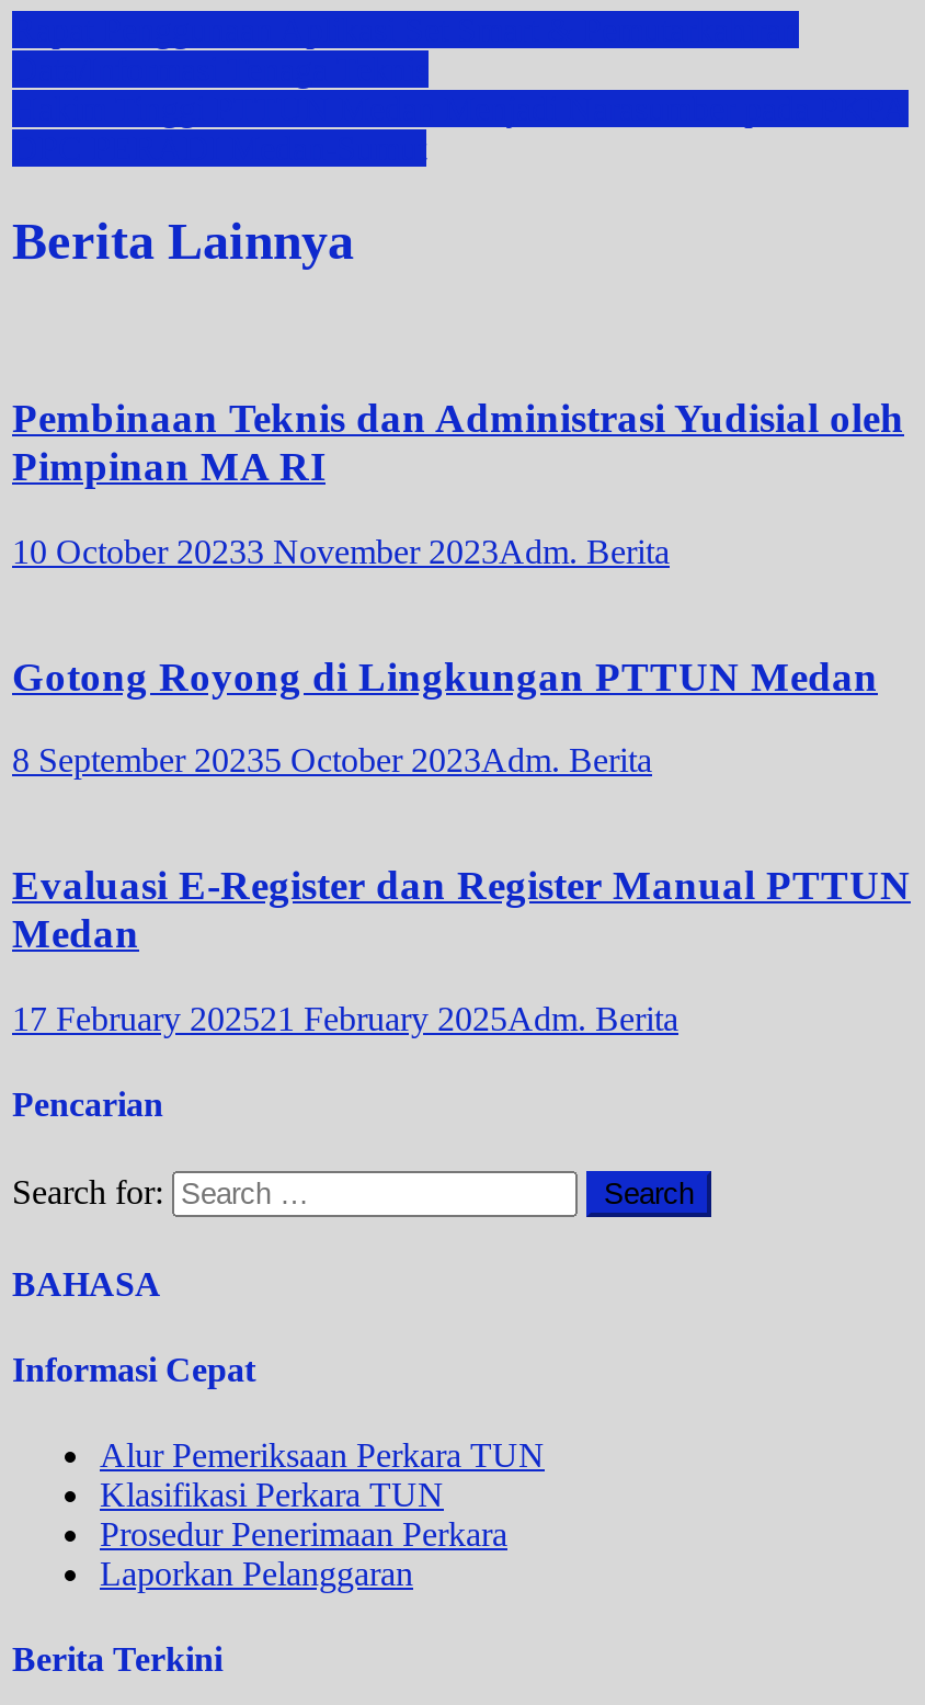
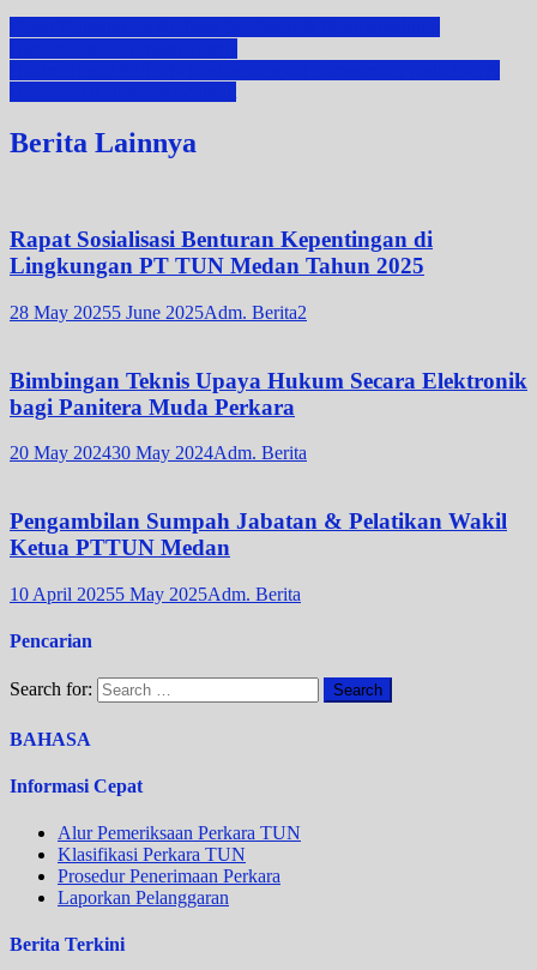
- Pembinaan Teknis dan Administrasi Yudisial oleh
- Pimpinan MA RI
+ Rapat Sosialisasi Benturan Kepentingan di
+ Lingkungan PT TUN Medan Tahun 2025

- 10 October 20233 November 2023Adm. Berita
+ 28 May 20255 June 2025Adm. Berita2

- Gotong Royong di Lingkungan PTTUN Medan
+ Bimbingan Teknis Upaya Hukum Secara Elektronik
+ bagi Panitera Muda Perkara

- 8 September 20235 October 2023Adm. Berita
+ 20 May 202430 May 2024Adm. Berita

- Evaluasi E-Register dan Register Manual PTTUN
- Medan
+ Pengambilan Sumpah Jabatan & Pelatikan Wakil
+ Ketua PTTUN Medan

- 17 February 202521 February 2025Adm. Berita
+ 10 April 20255 May 2025Adm. Berita
